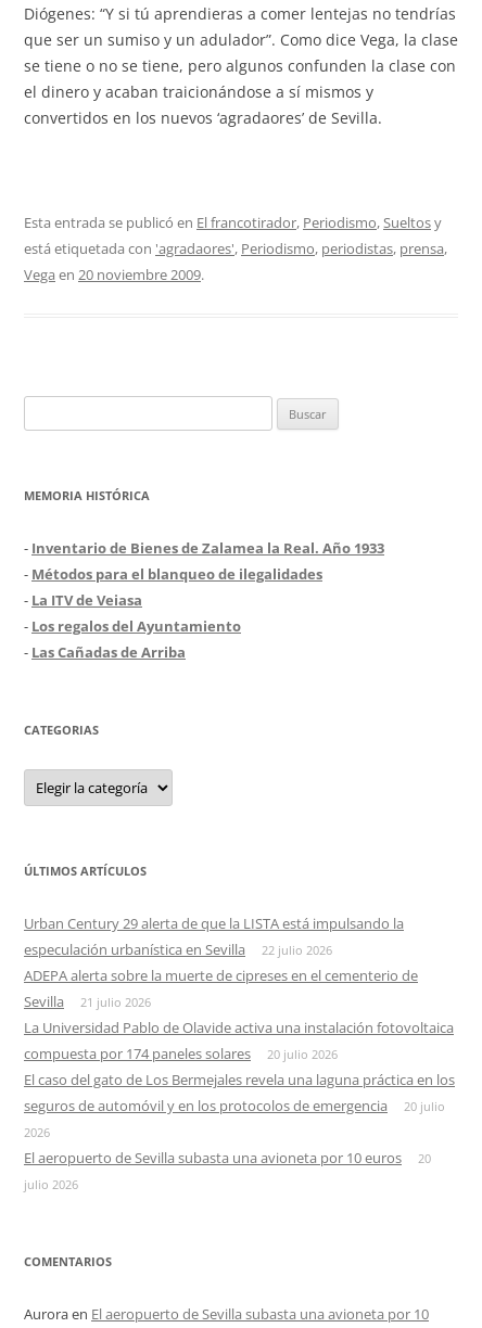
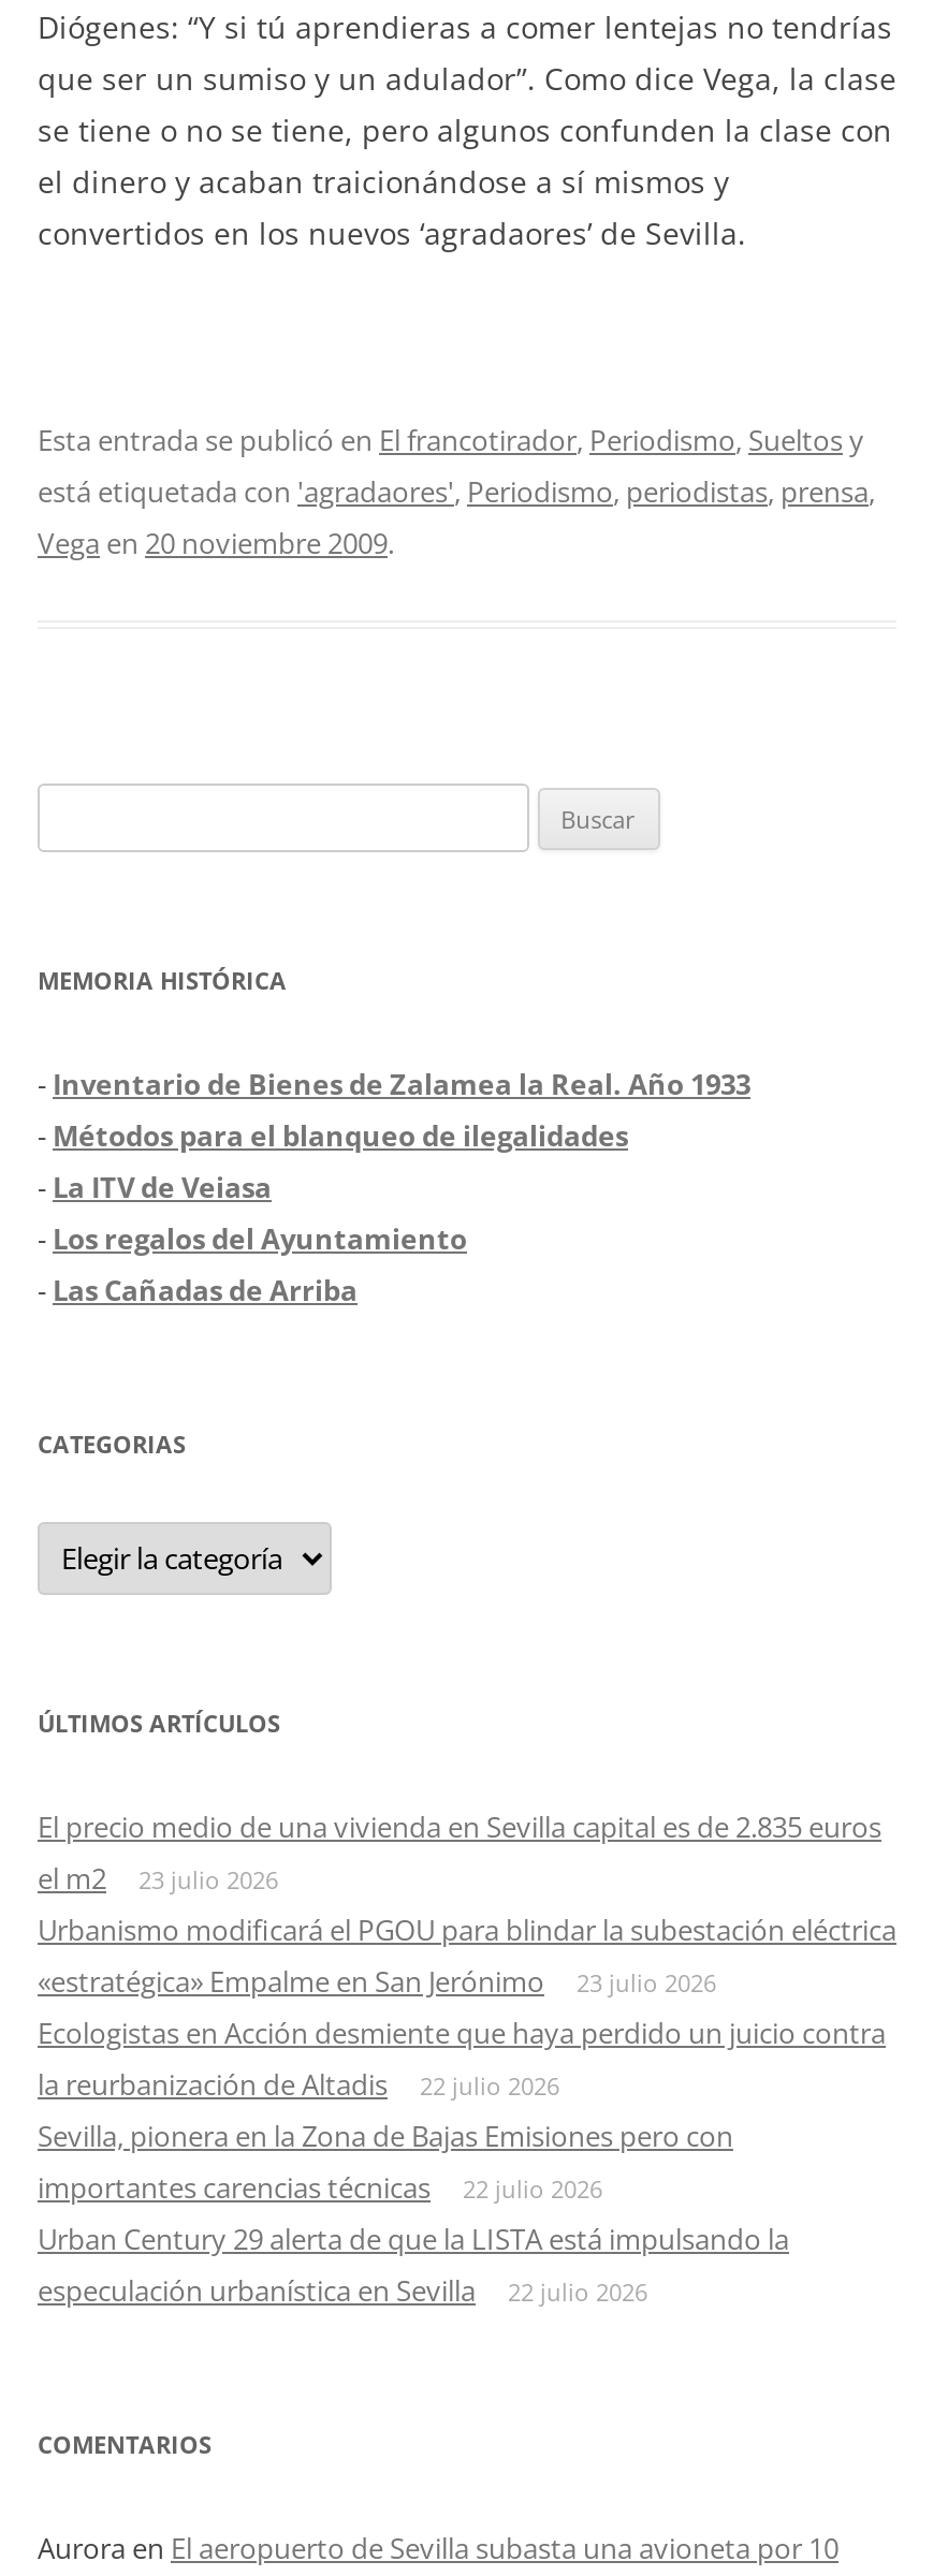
+ El precio medio de una vivienda en Sevilla capital es de 2.835 euros
+ el m2
+ 23 julio 2026
+ Urbanismo modificará el PGOU para blindar la subestación eléctrica
+ «estratégica» Empalme en San Jerónimo
+ 23 julio 2026
+ Ecologistas en Acción desmiente que haya perdido un juicio contra
+ la reurbanización de Altadis
+ 22 julio 2026
+ Sevilla, pionera en la Zona de Bajas Emisiones pero con
+ importantes carencias técnicas
+ 22 julio 2026

moved down: Urban Century 29 alerta de que la LISTA está impulsando la | especulación urbanística en Sevilla | 22 julio 2026

- ADEPA alerta sobre la muerte de cipreses en el cementerio de
- Sevilla
- 21 julio 2026
- La Universidad Pablo de Olavide activa una instalación fotovoltaica
- compuesta por 174 paneles solares
- 20 julio 2026
- El caso del gato de Los Bermejales revela una laguna práctica en los
- seguros de automóvil y en los protocolos de emergencia
- 20 julio
- 2026
- El aeropuerto de Sevilla subasta una avioneta por 10 euros
- 20
- julio 2026
